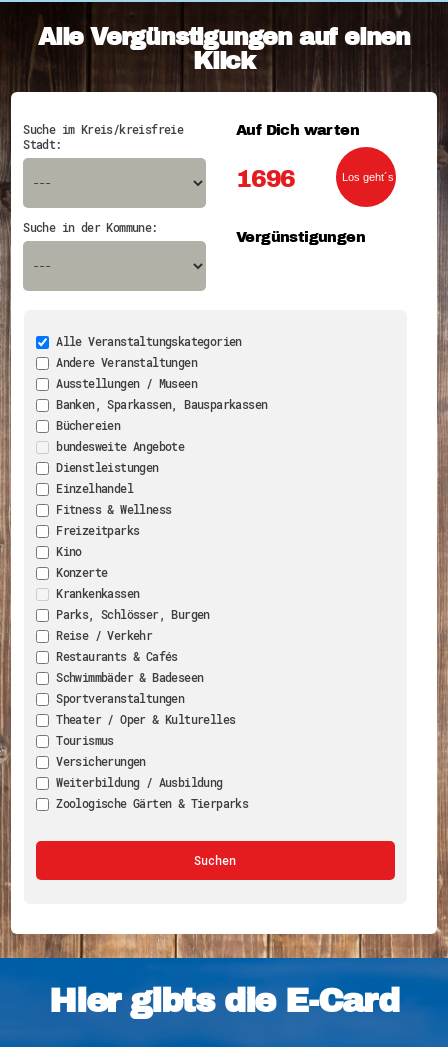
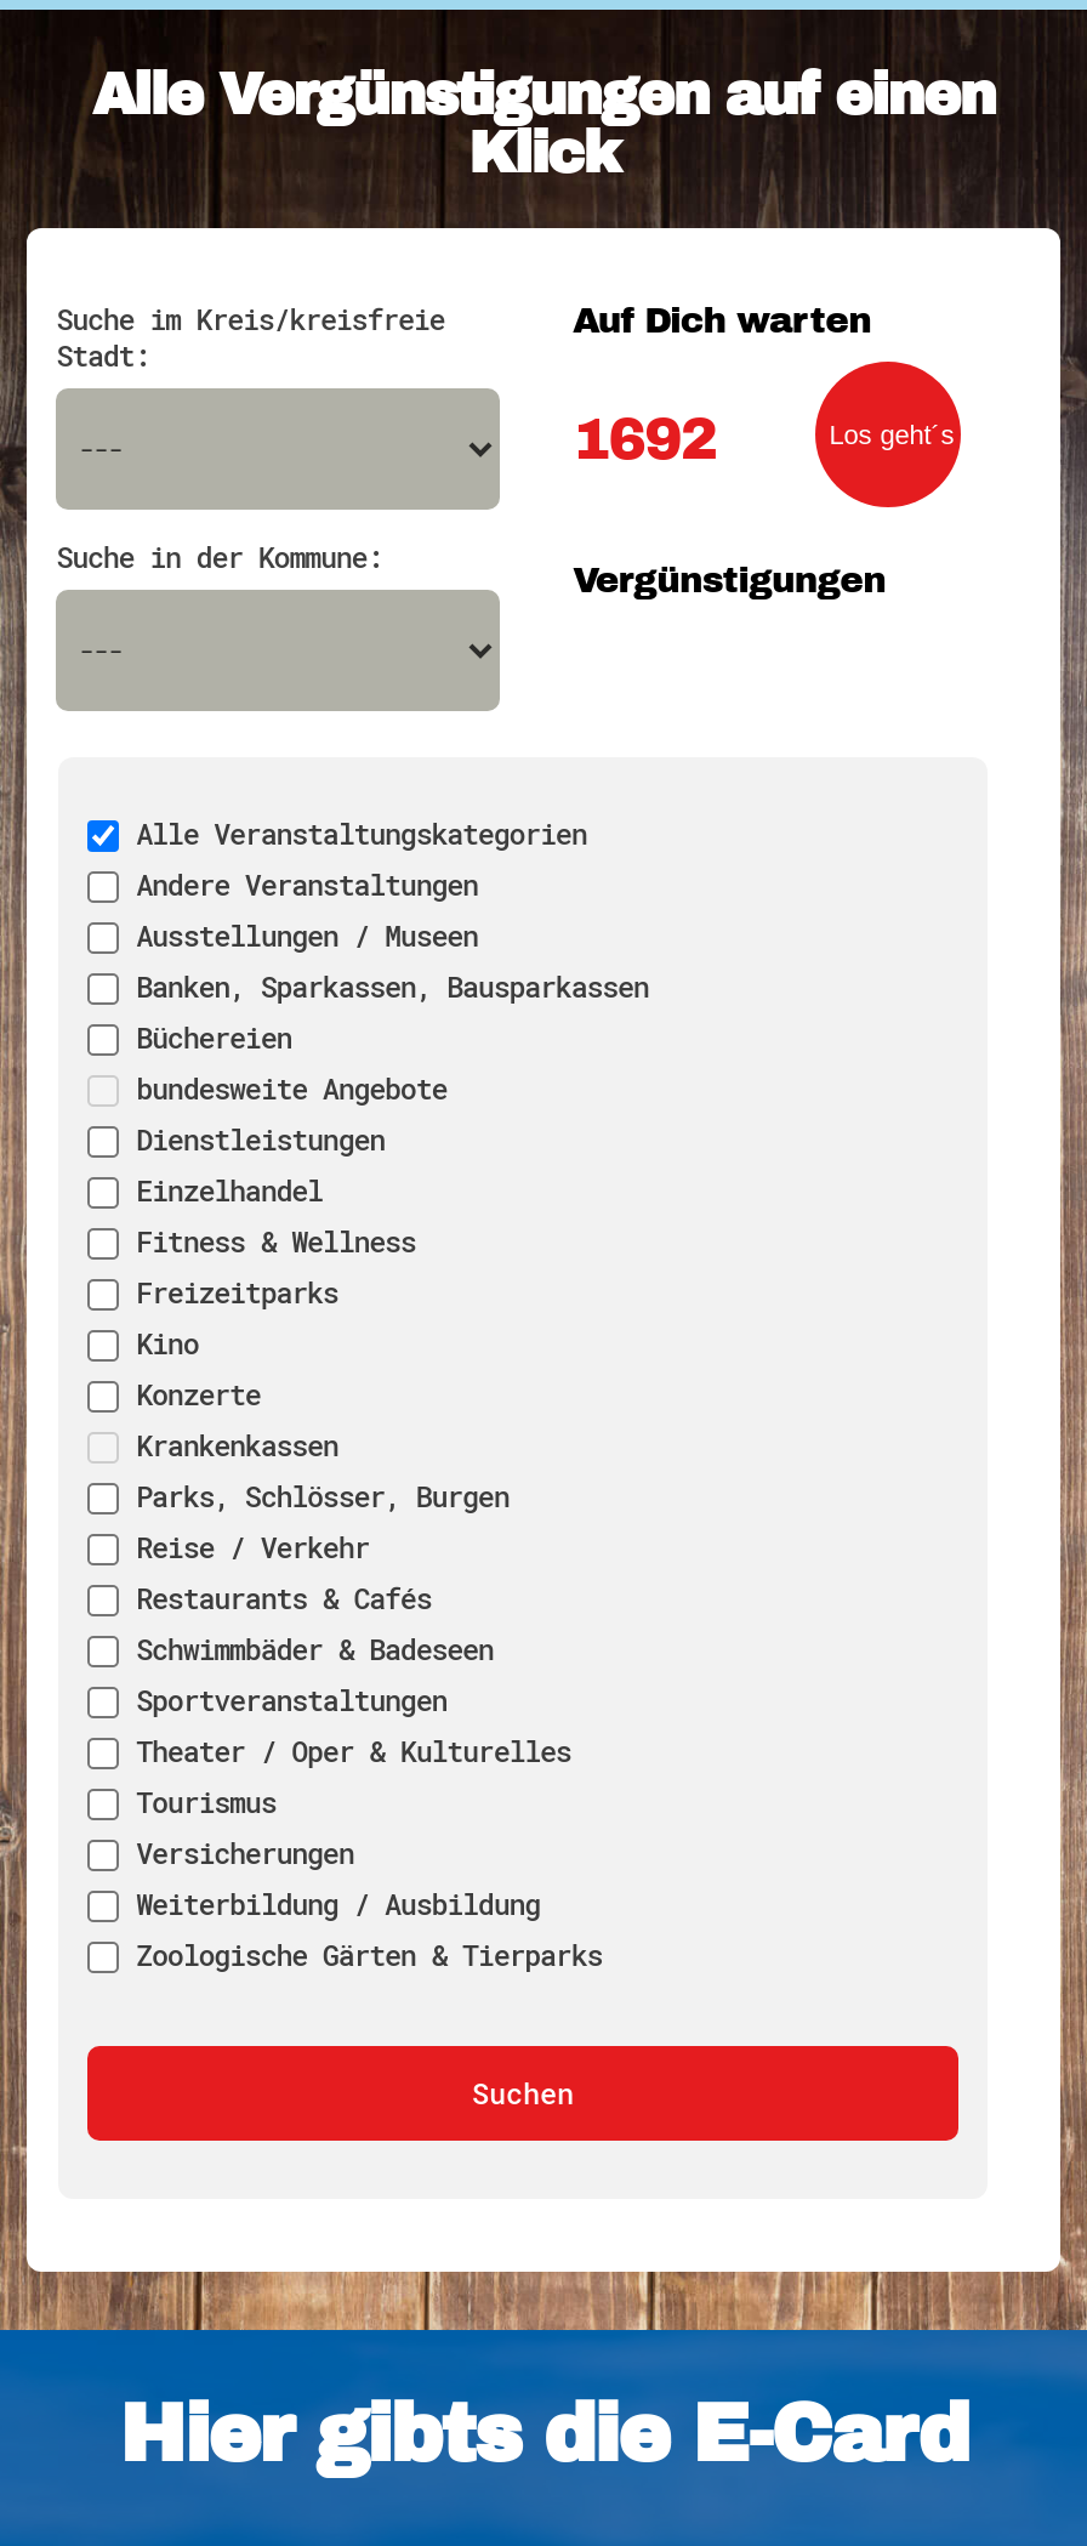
- 1696
+ 1692
